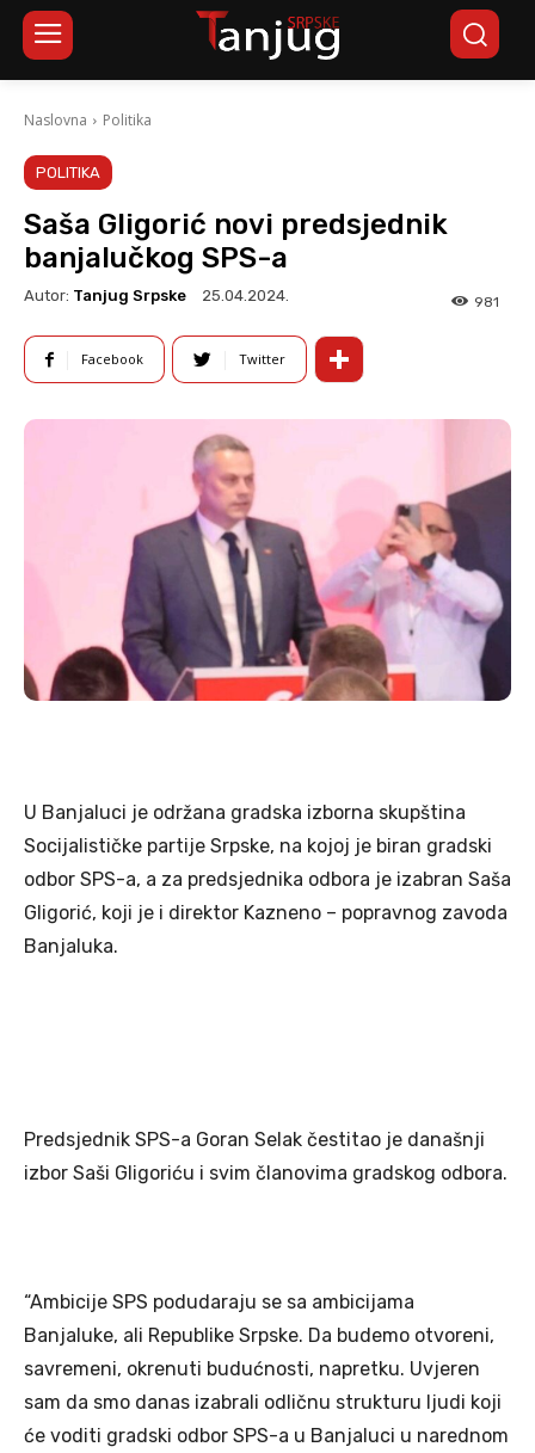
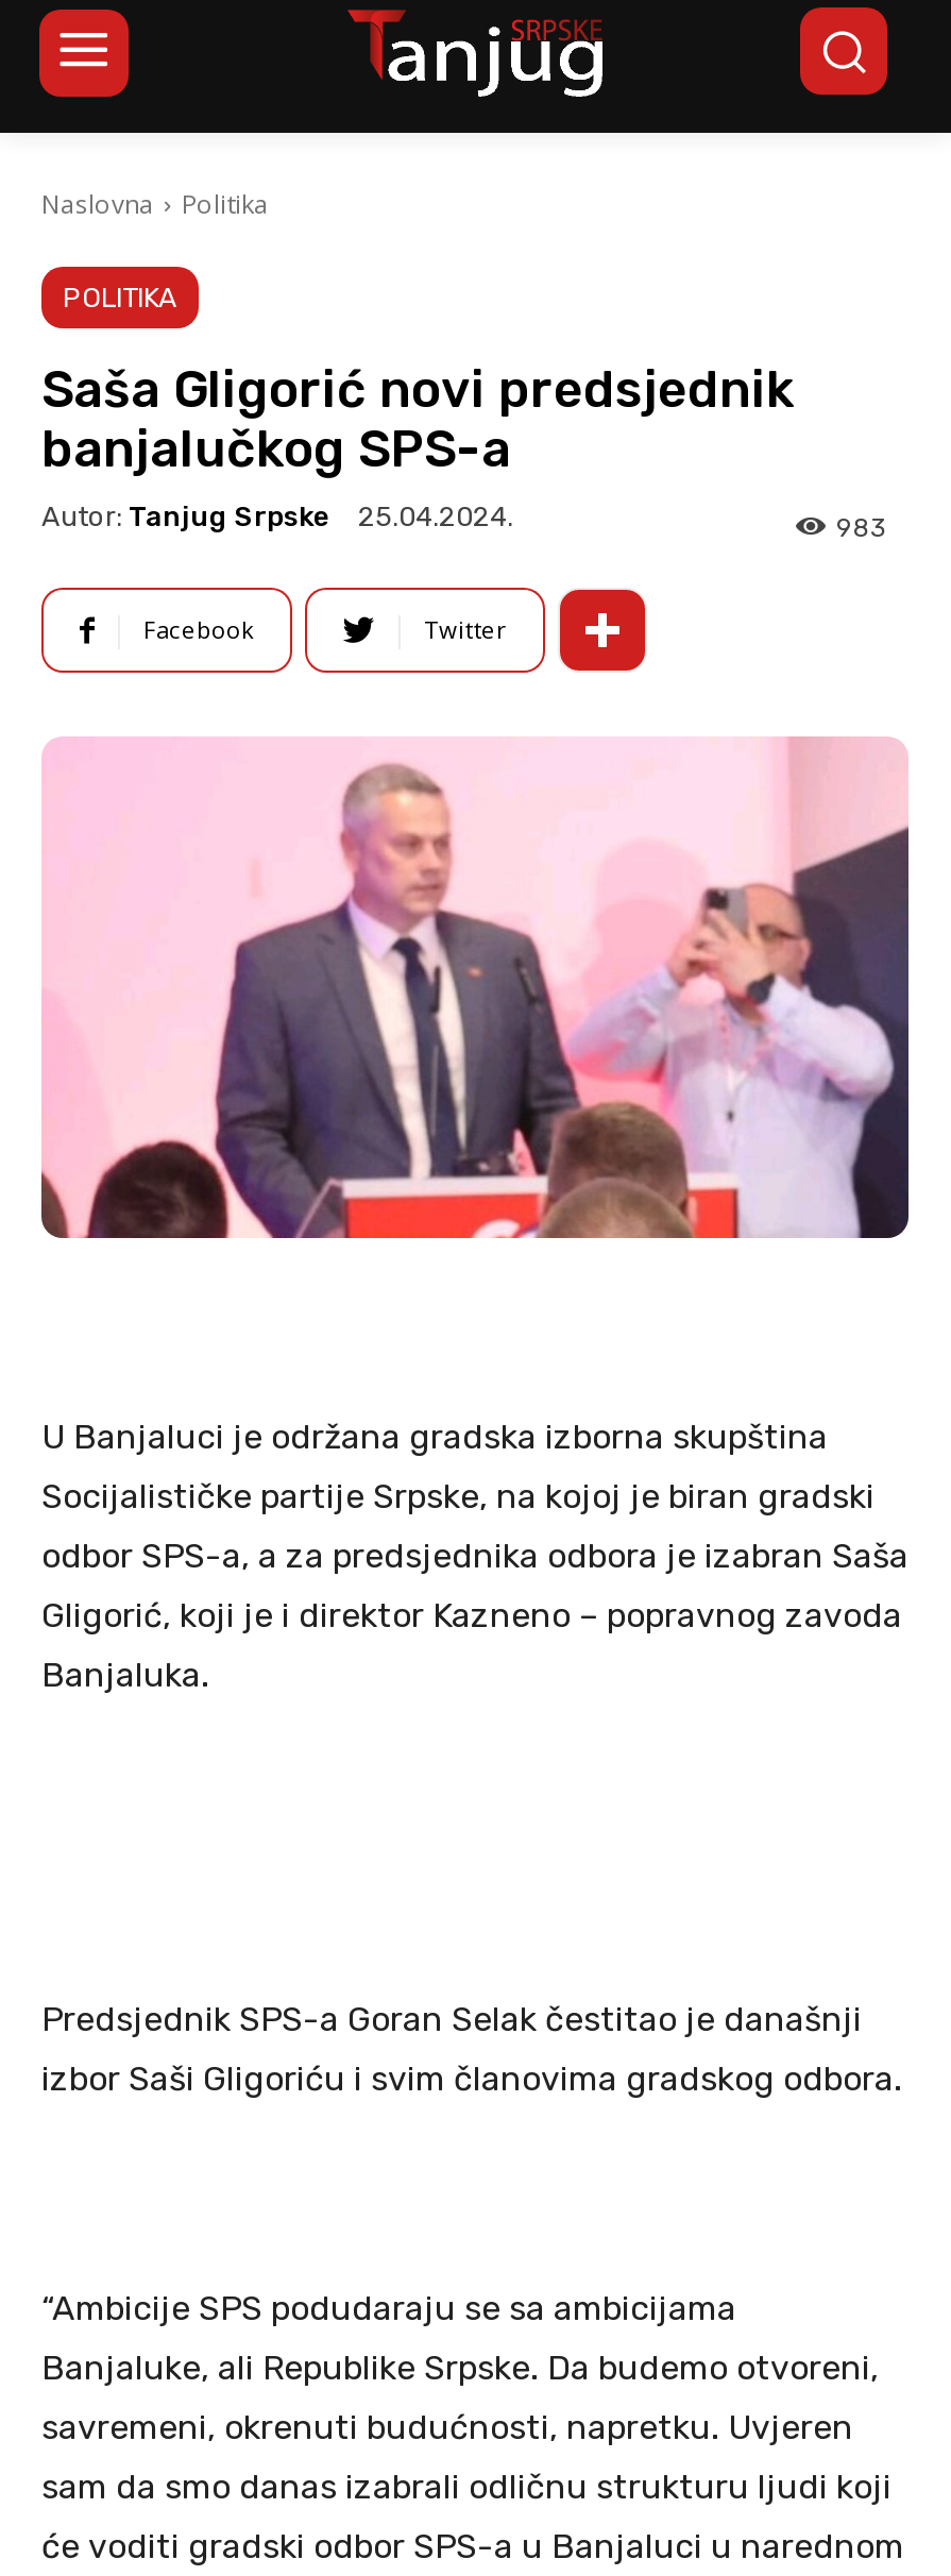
- 981
+ 983
